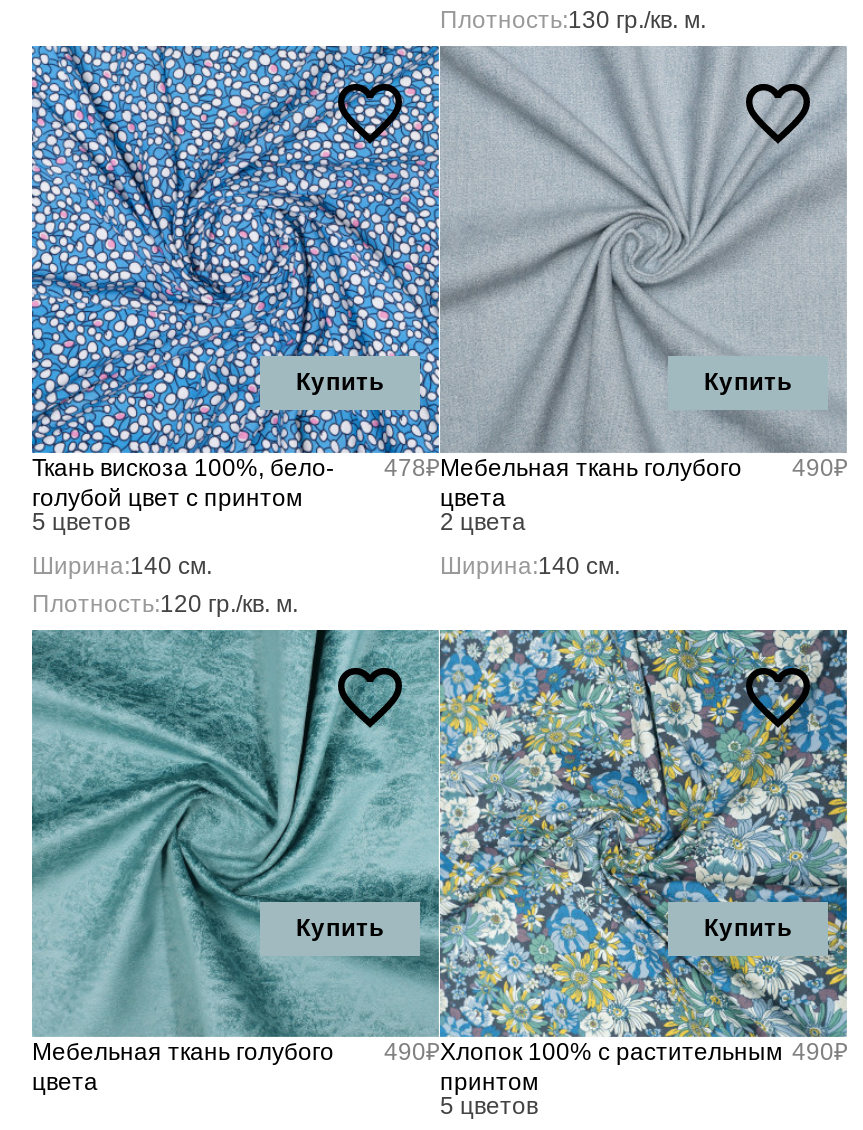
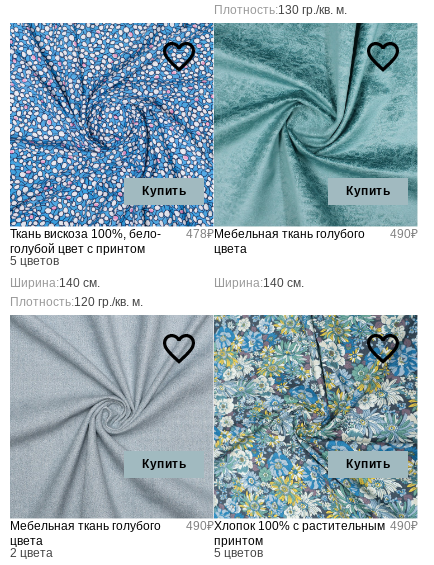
moved down: [image]

- 2 цвета

moved up: [image]

+ 2 цвета
